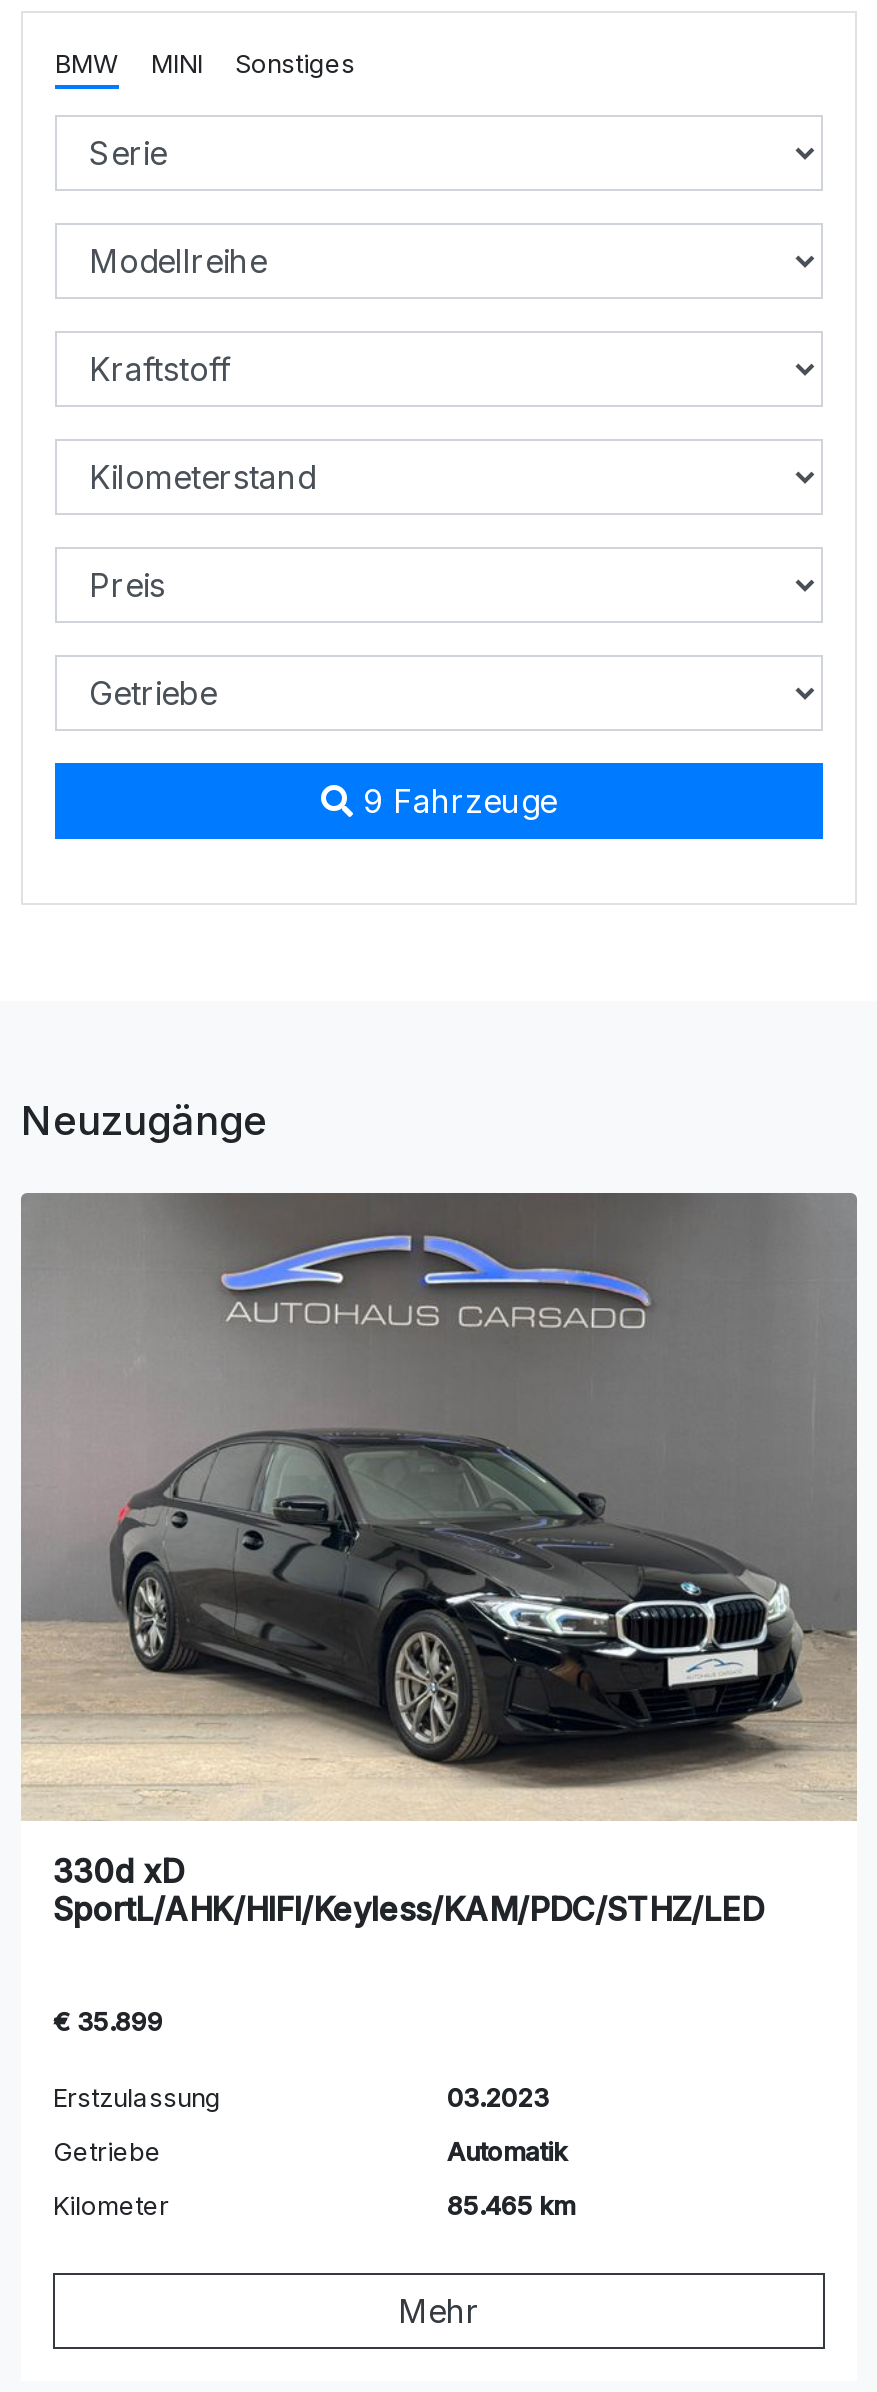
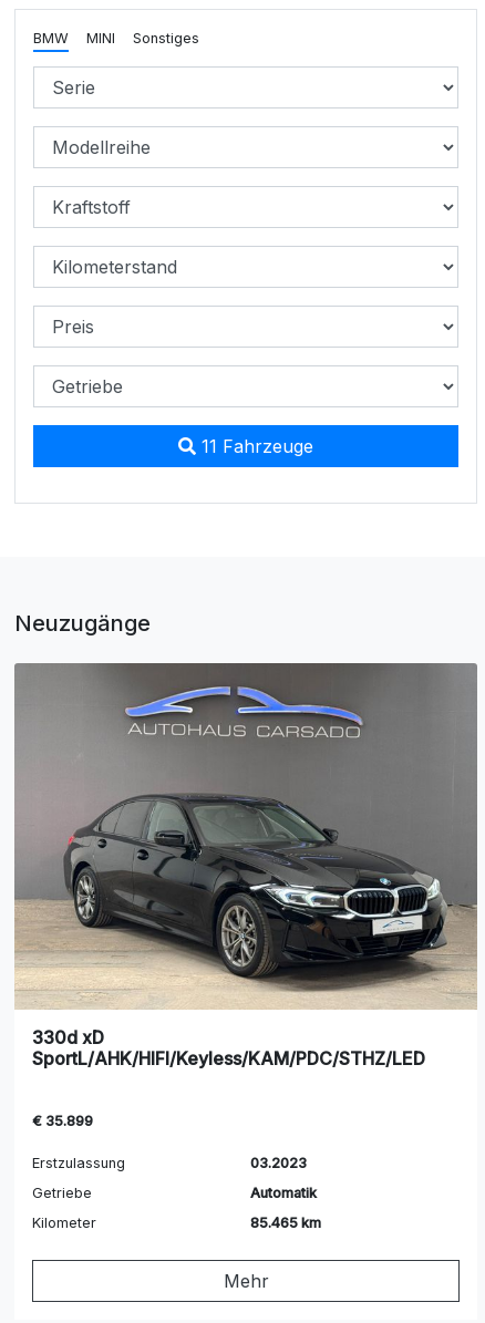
- 9 Fahrzeuge
+ 11 Fahrzeuge
